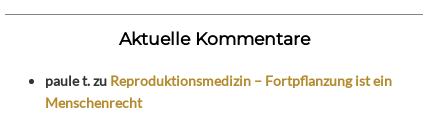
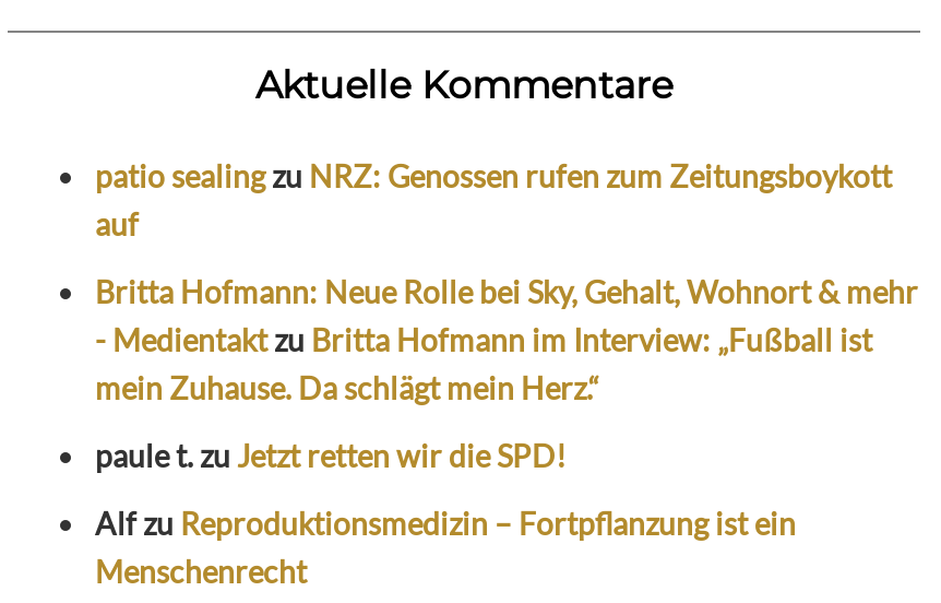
- paule t. zu Reproduktionsmedizin – Fortpflanzung ist ein
+ patio sealing zu NRZ: Genossen rufen zum Zeitungsboykott
+ auf
+ Britta Hofmann: Neue Rolle bei Sky, Gehalt, Wohnort & mehr
+ - Medientakt zu Britta Hofmann im Interview: „Fußball ist
+ mein Zuhause. Da schlägt mein Herz.“
+ paule t. zu Jetzt retten wir die SPD!
+ Alf zu Reproduktionsmedizin – Fortpflanzung ist ein
